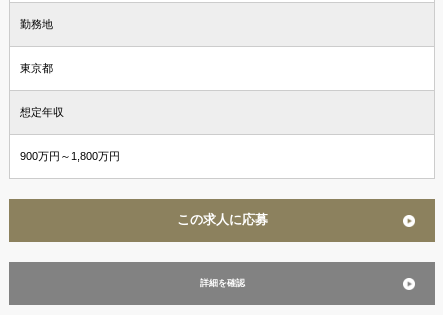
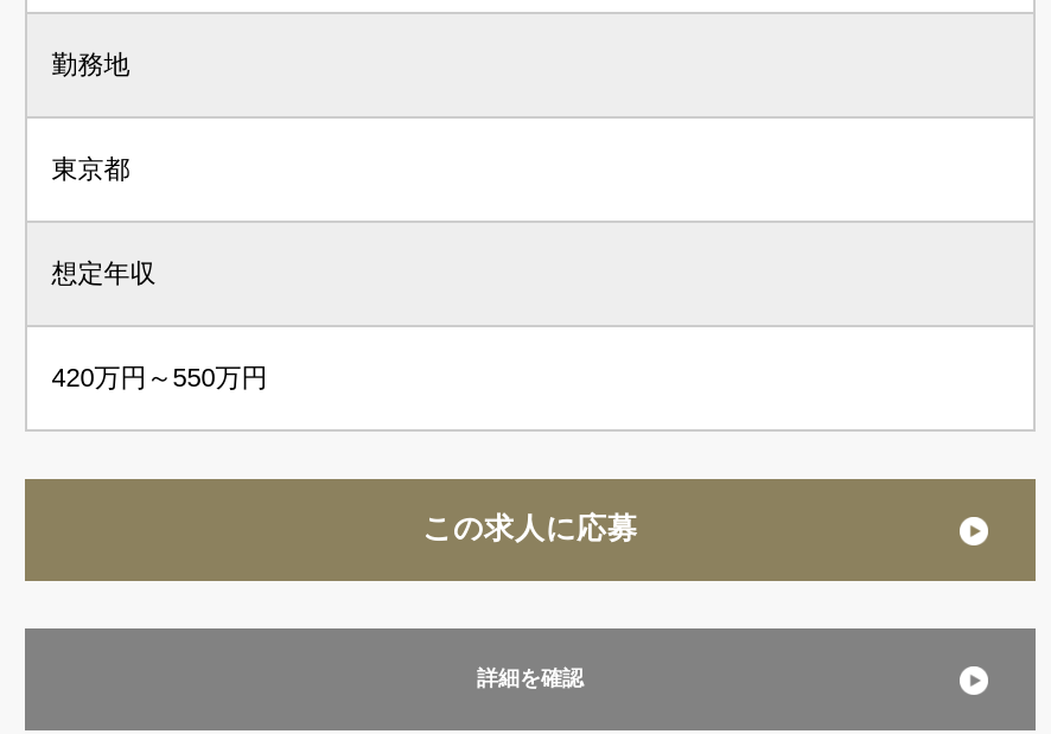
- 900万円～1,800万円
+ 420万円～550万円
